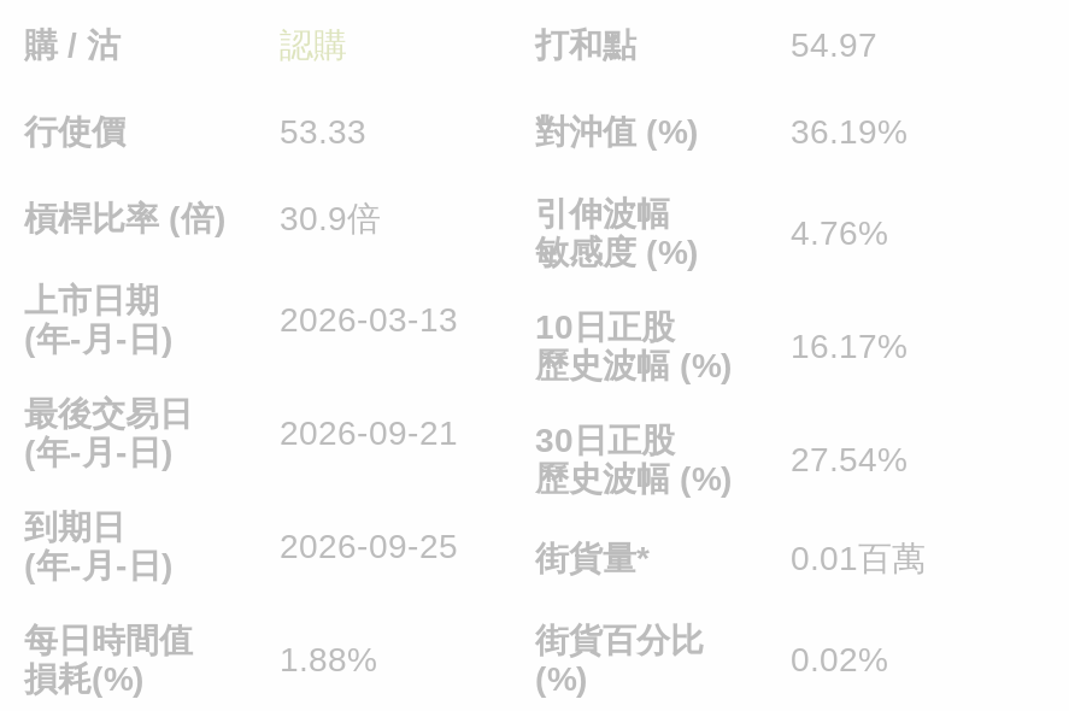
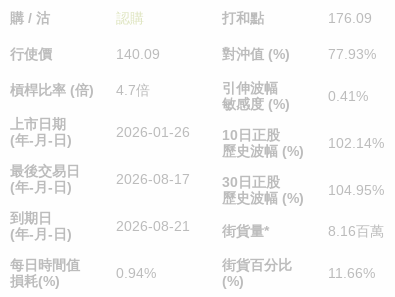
- 54.97
+ 176.09

- 53.33
+ 140.09

- 36.19%
+ 77.93%

- 槓桿比率 (倍) 30.9倍
+ 槓桿比率 (倍) 4.7倍

- 4.76%
+ 0.41%

- 2026-03-13 10日正股
+ 2026-01-26 10日正股

- 歷史波幅 (%) 16.17%
+ 歷史波幅 (%) 102.14%

- 2026-09-21 30日正股
+ 2026-08-17 30日正股

- 歷史波幅 (%) 27.54%
+ 歷史波幅 (%) 104.95%

- 2026-09-25 街貨量*
+ 2026-08-21 街貨量*

- 0.01百萬
+ 8.16百萬

- 1.88%
+ 0.94%

- 0.02%
+ 11.66%
